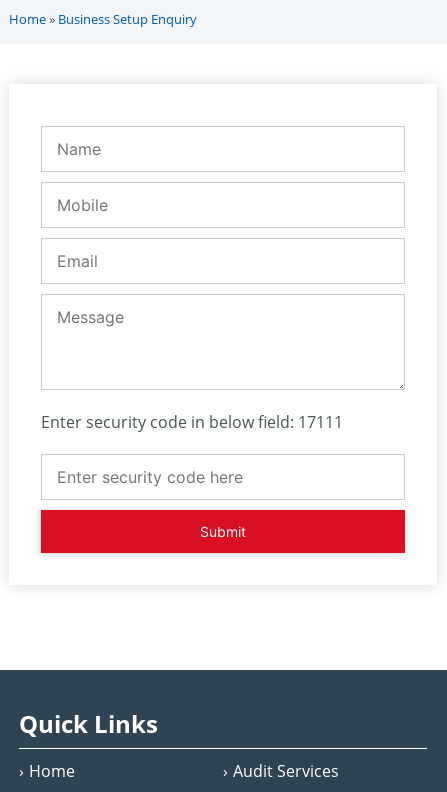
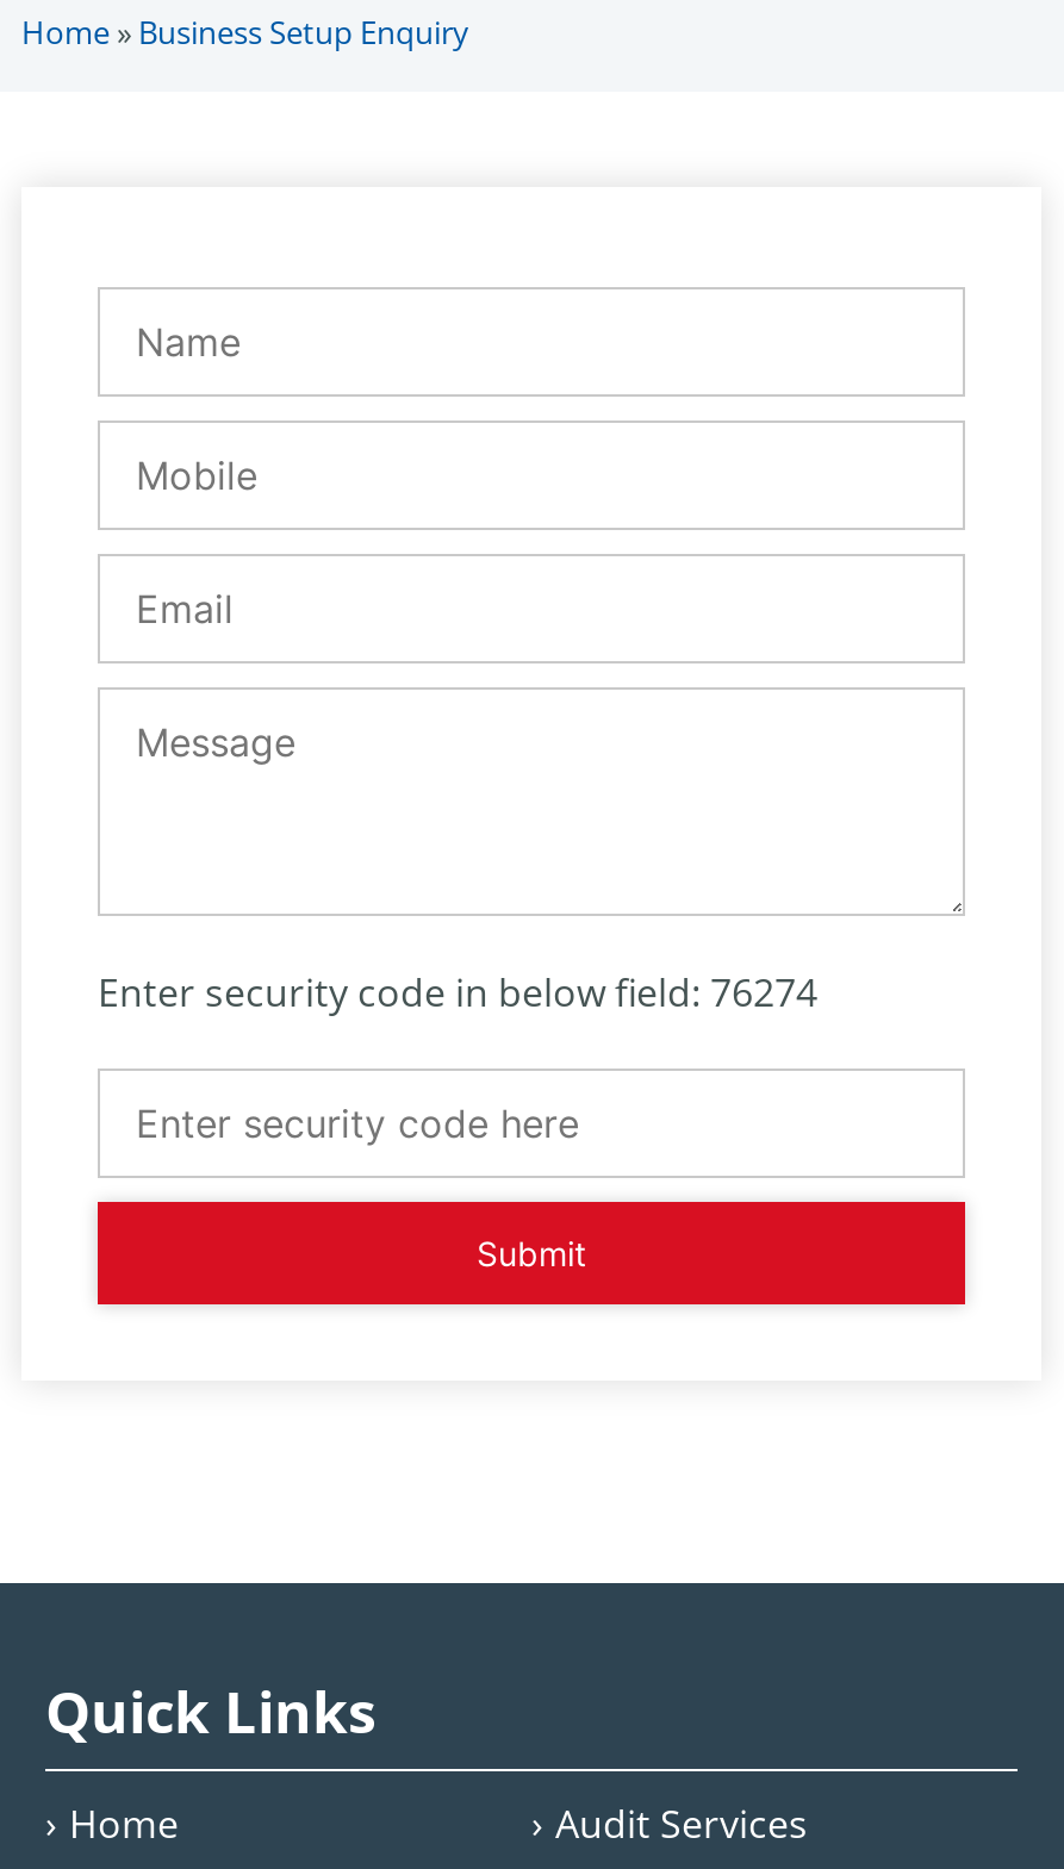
- Enter security code in below field: 17111
+ Enter security code in below field: 76274
